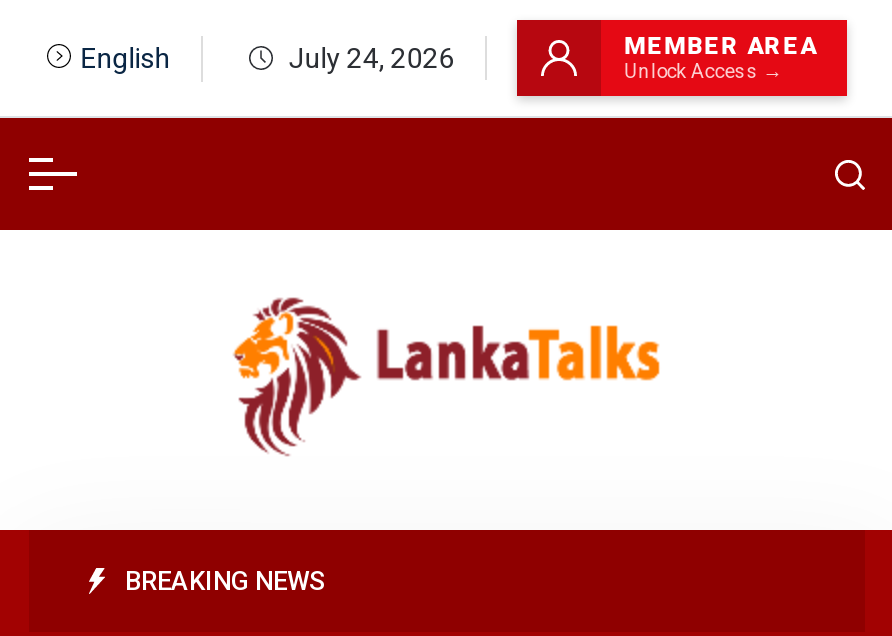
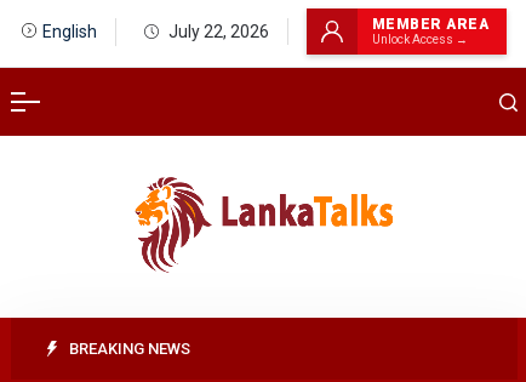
- July 24, 2026
+ July 22, 2026
